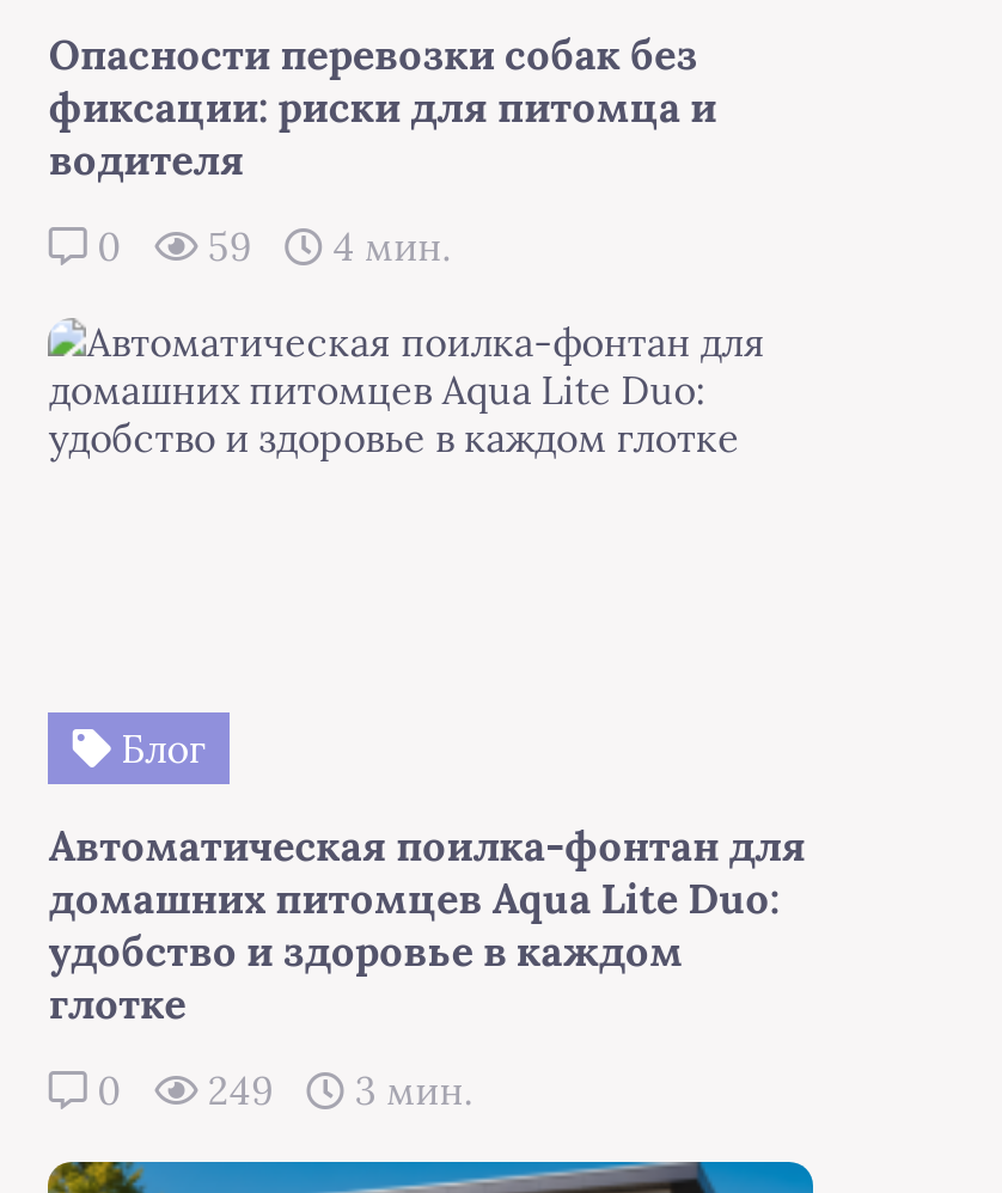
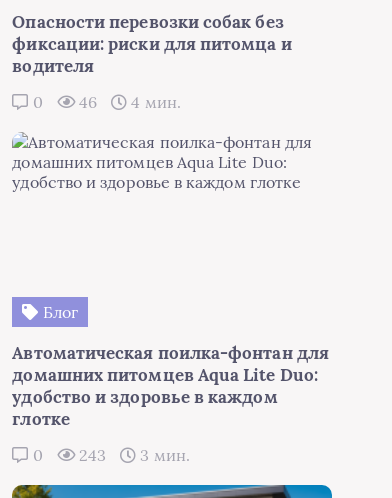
- 0 59 4 мин.
+ 0 46 4 мин.

- 0 249 3 мин.
+ 0 243 3 мин.
